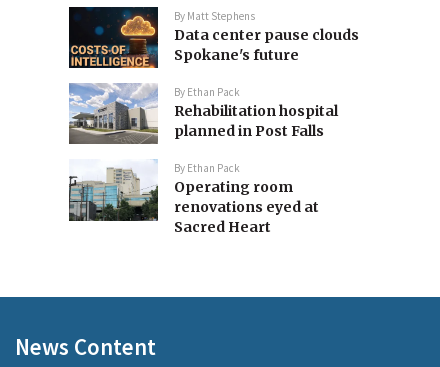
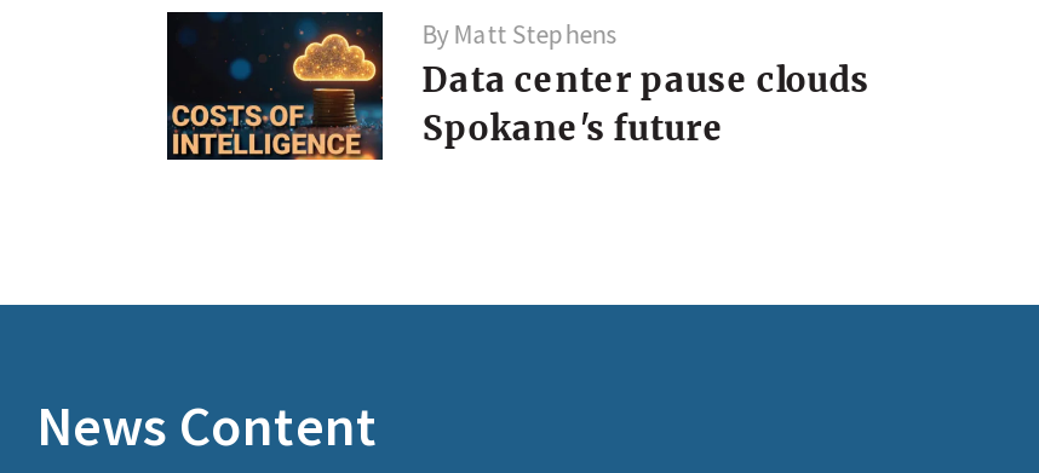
- [image]
- By Ethan Pack
- Rehabilitation hospital
- planned in Post Falls
- By Ethan Pack
- Operating room
- renovations eyed at
- Sacred Heart

- [image]
